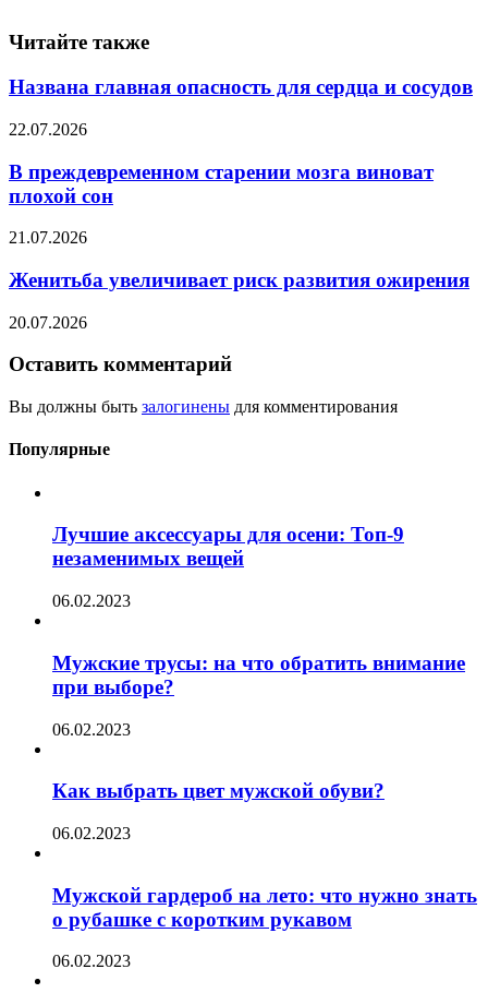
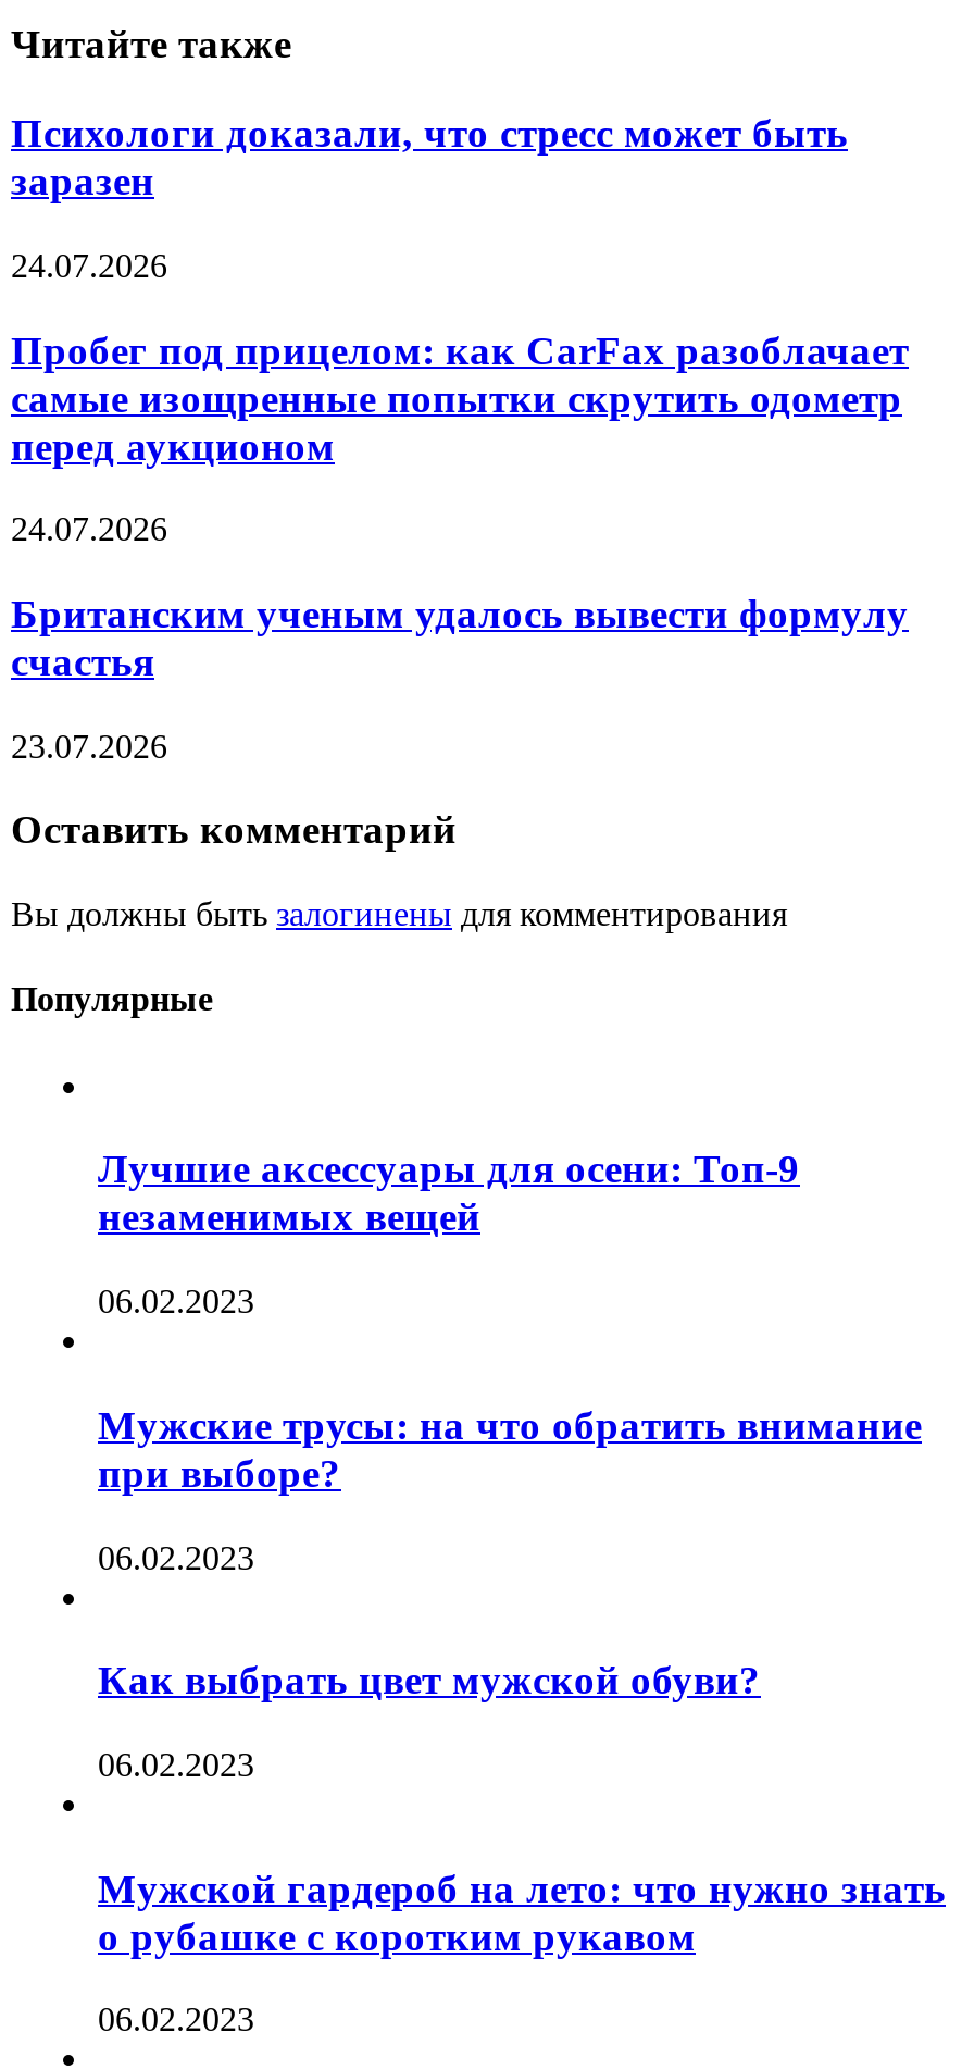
- Названа главная опасность для сердца и сосудов
+ Психологи доказали, что стресс может быть
+ заразен

- 22.07.2026
+ 24.07.2026

- В преждевременном старении мозга виноват
- плохой сон
+ Пробег под прицелом: как CarFax разоблачает
+ самые изощренные попытки скрутить одометр
+ перед аукционом

- 21.07.2026
+ 24.07.2026

- Женитьба увеличивает риск развития ожирения
+ Британским ученым удалось вывести формулу
+ счастья

- 20.07.2026
+ 23.07.2026
